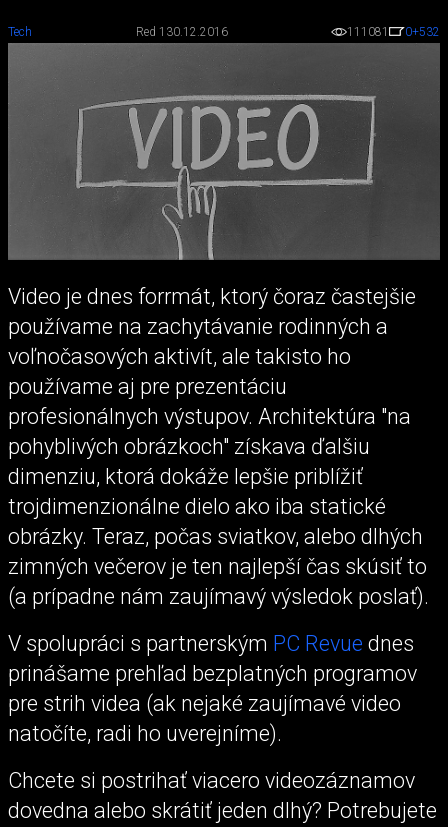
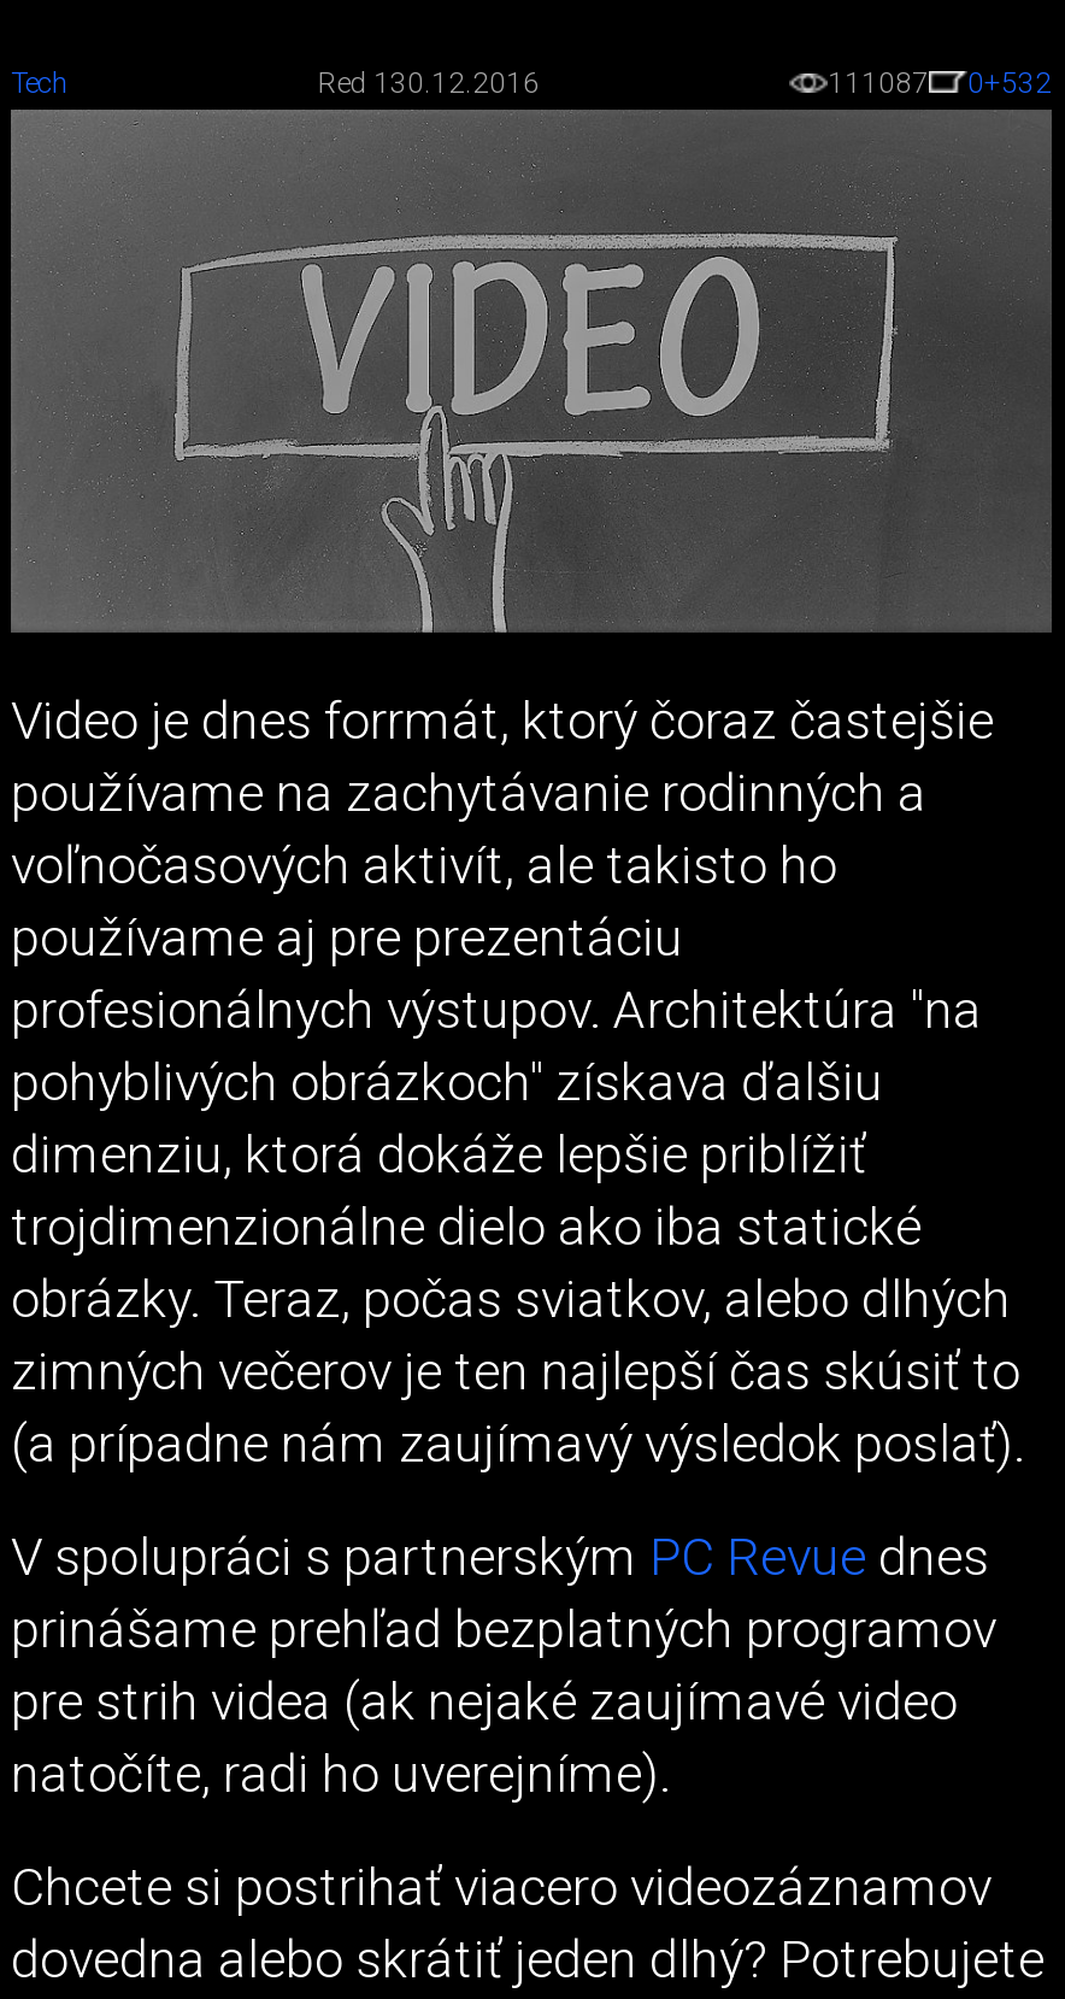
- 111081 0+532
+ 111087 0+532
